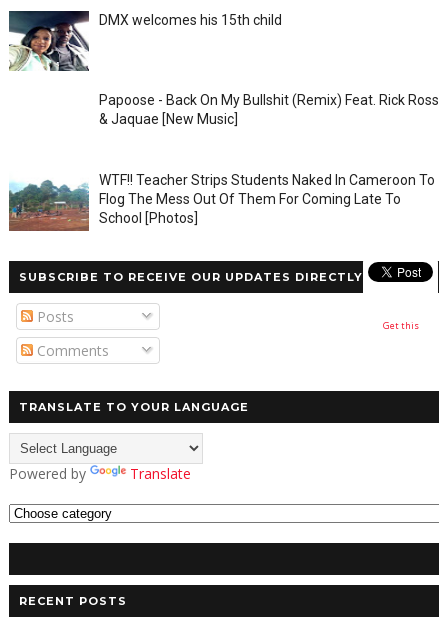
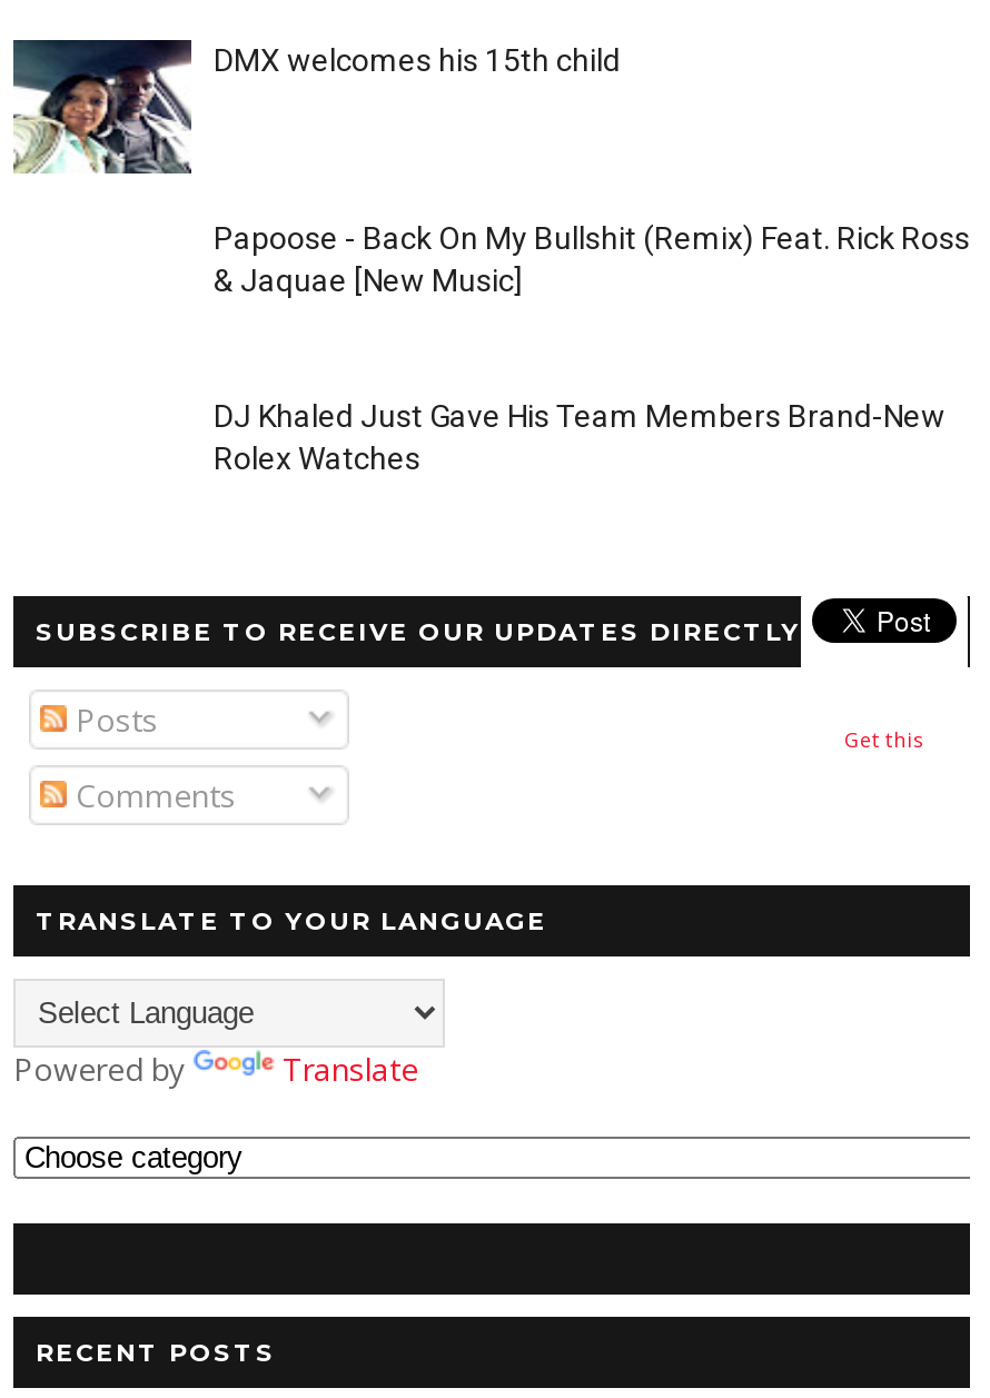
- WTF!! Teacher Strips Students Naked In Cameroon To
- Flog The Mess Out Of Them For Coming Late To
- School [Photos]
+ DJ Khaled Just Gave His Team Members Brand-New
+ Rolex Watches

- [image]
